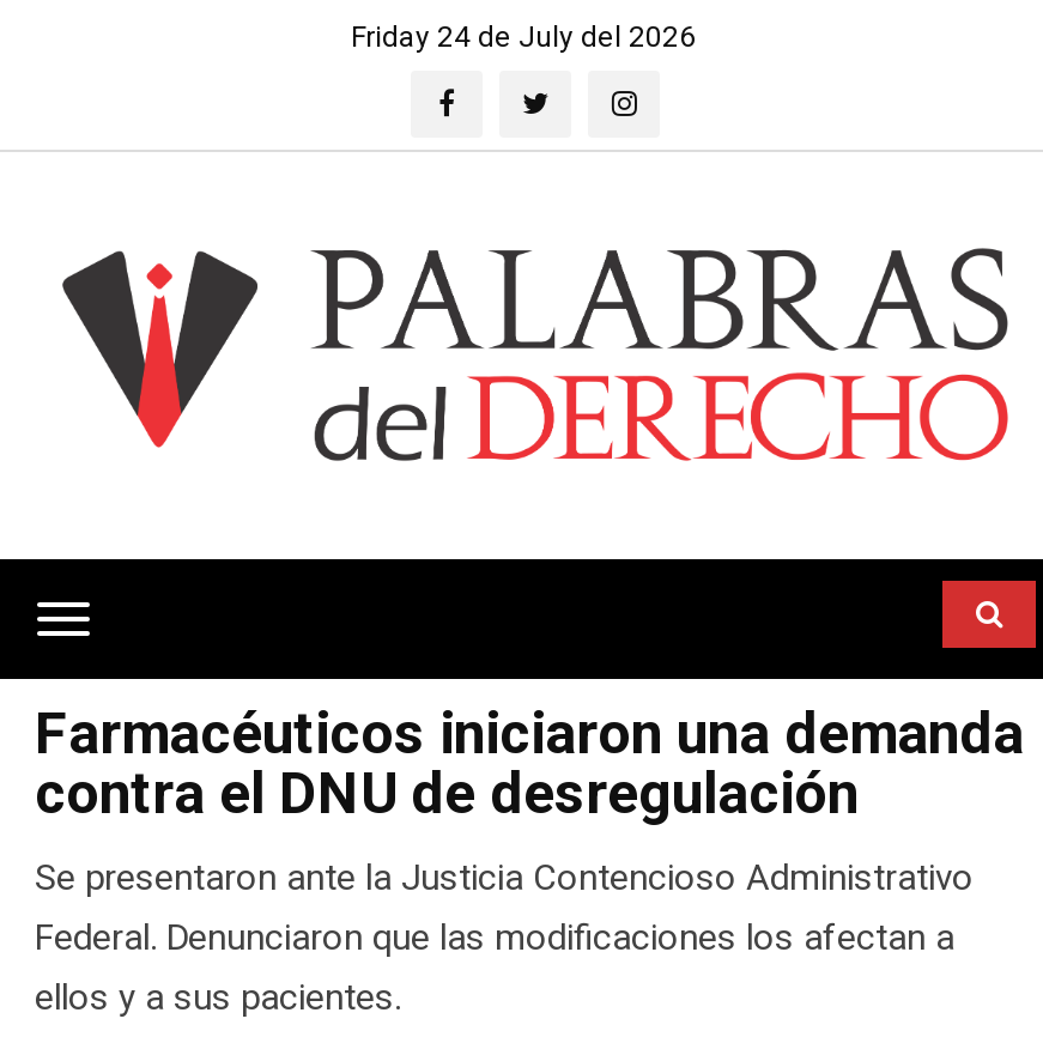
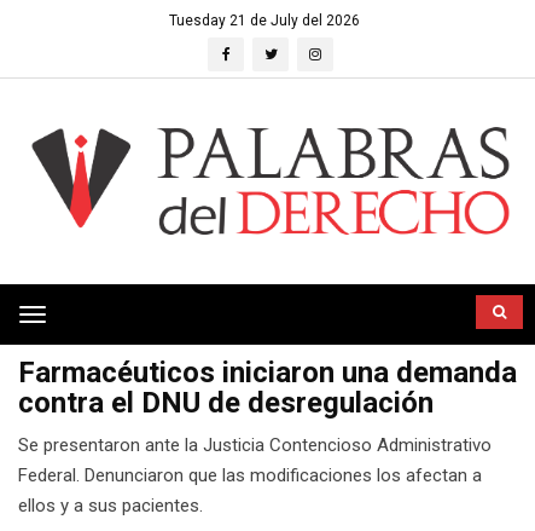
- Friday 24 de July del 2026
+ Tuesday 21 de July del 2026
